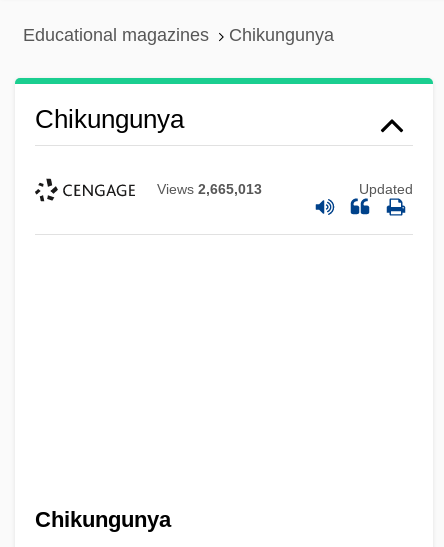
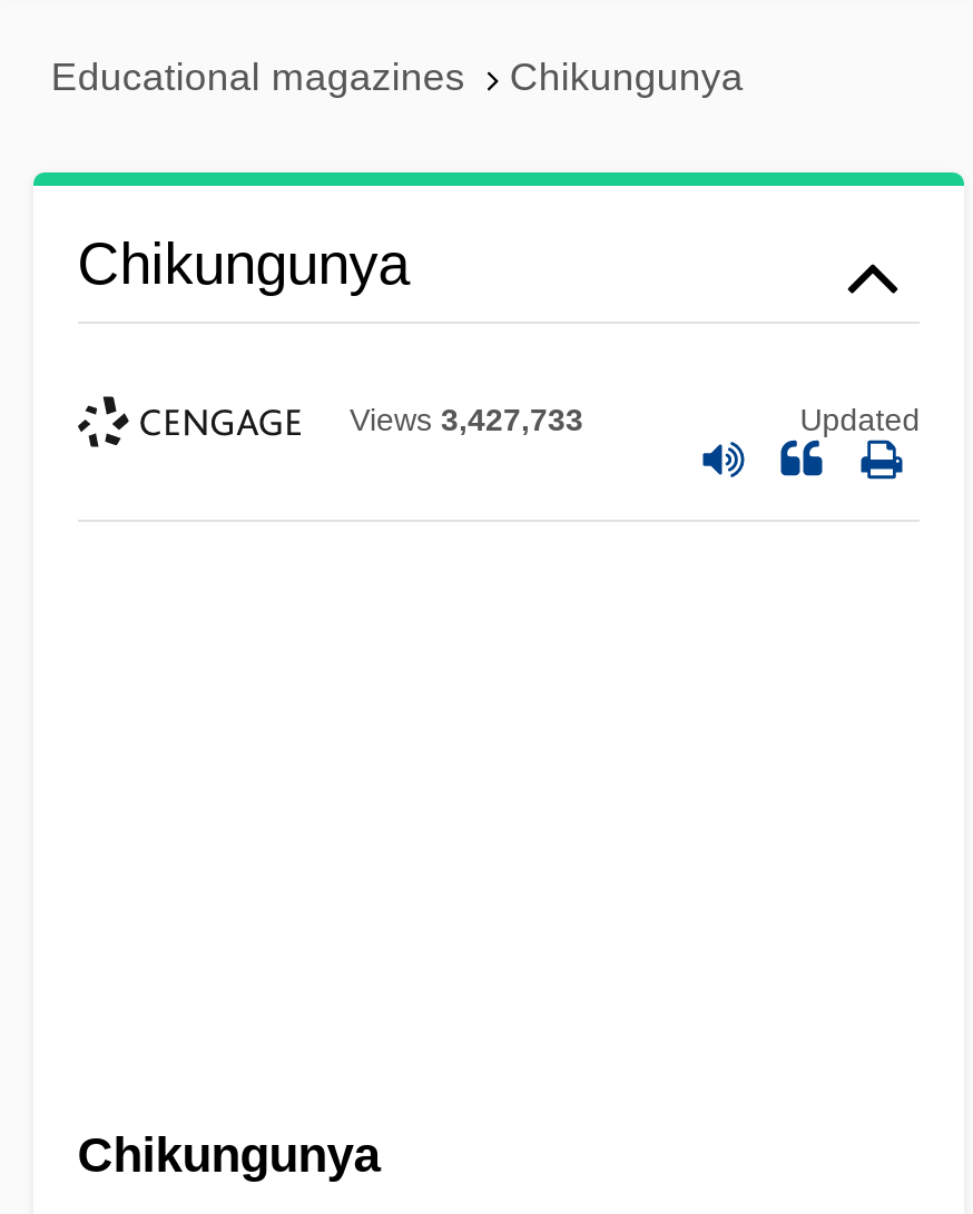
- Views 2,665,013
+ Views 3,427,733
